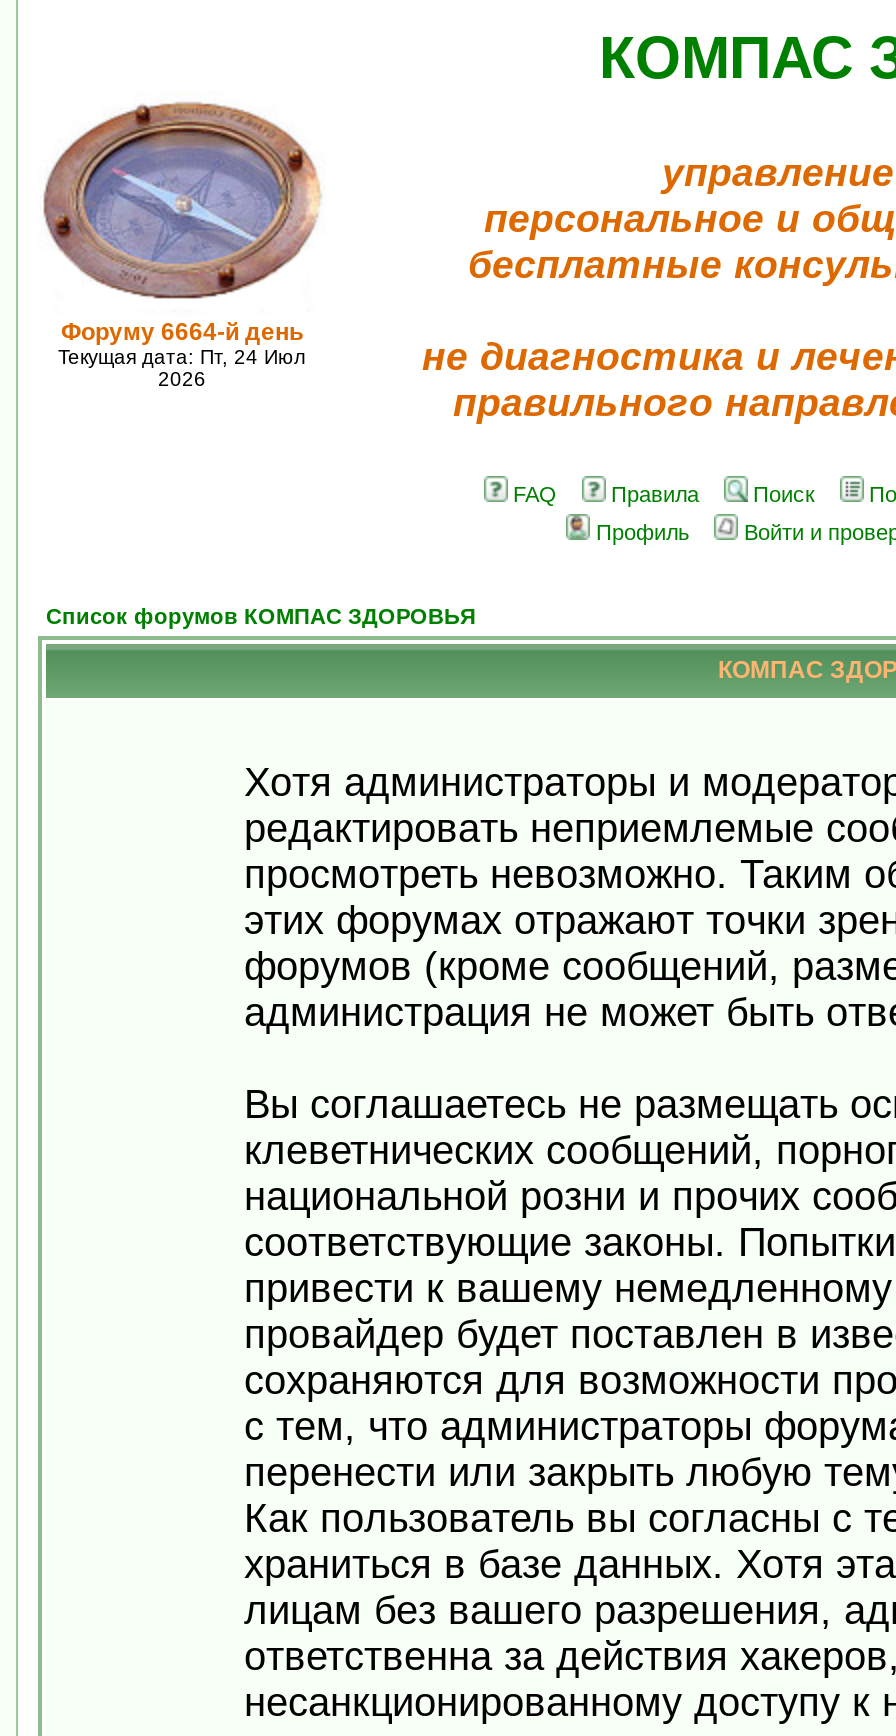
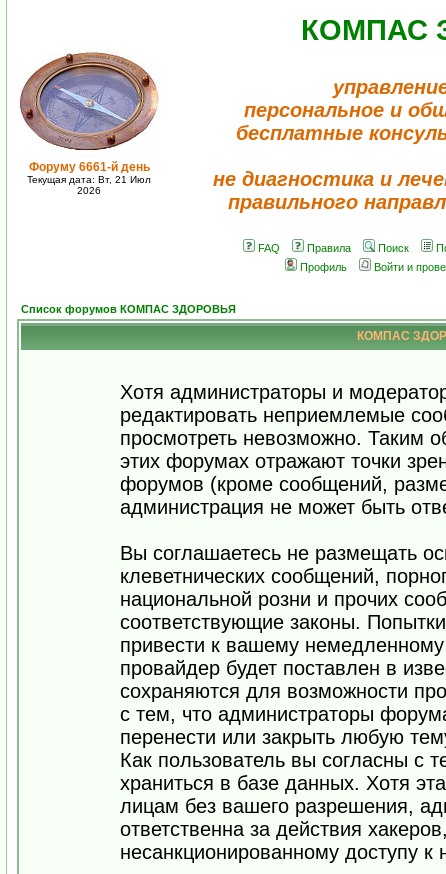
- Форуму 6664-й день
+ Форуму 6661-й день

- Текущая дата: Пт, 24 Июл
+ Текущая дата: Вт, 21 Июл
